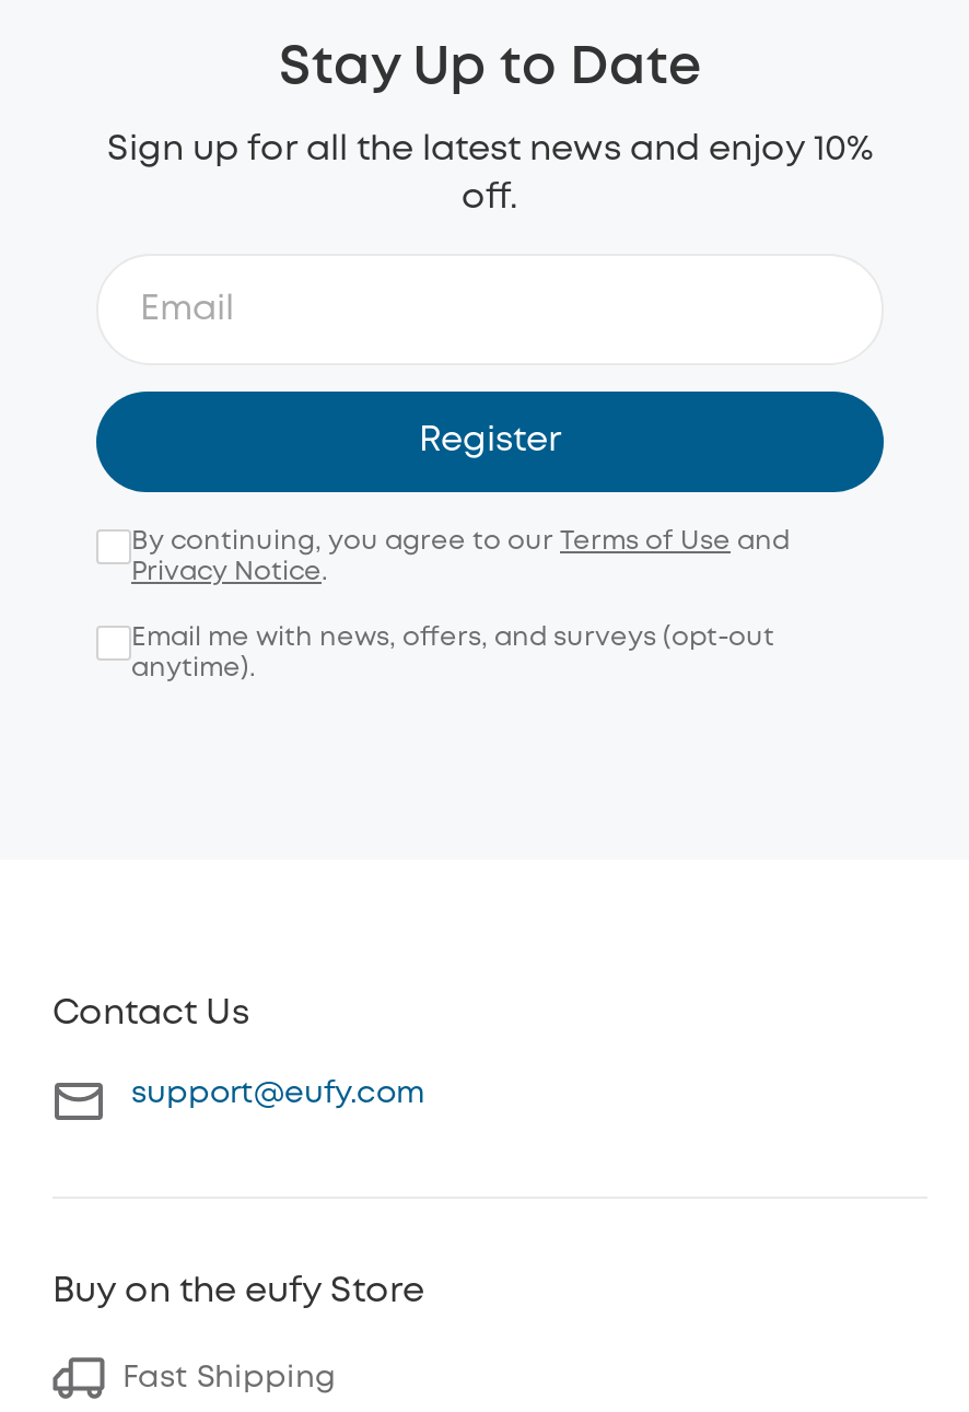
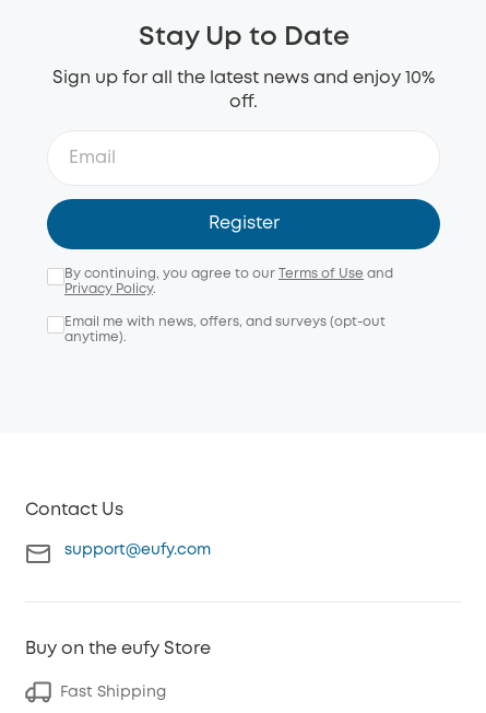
- Privacy Notice.
+ Privacy Policy.
